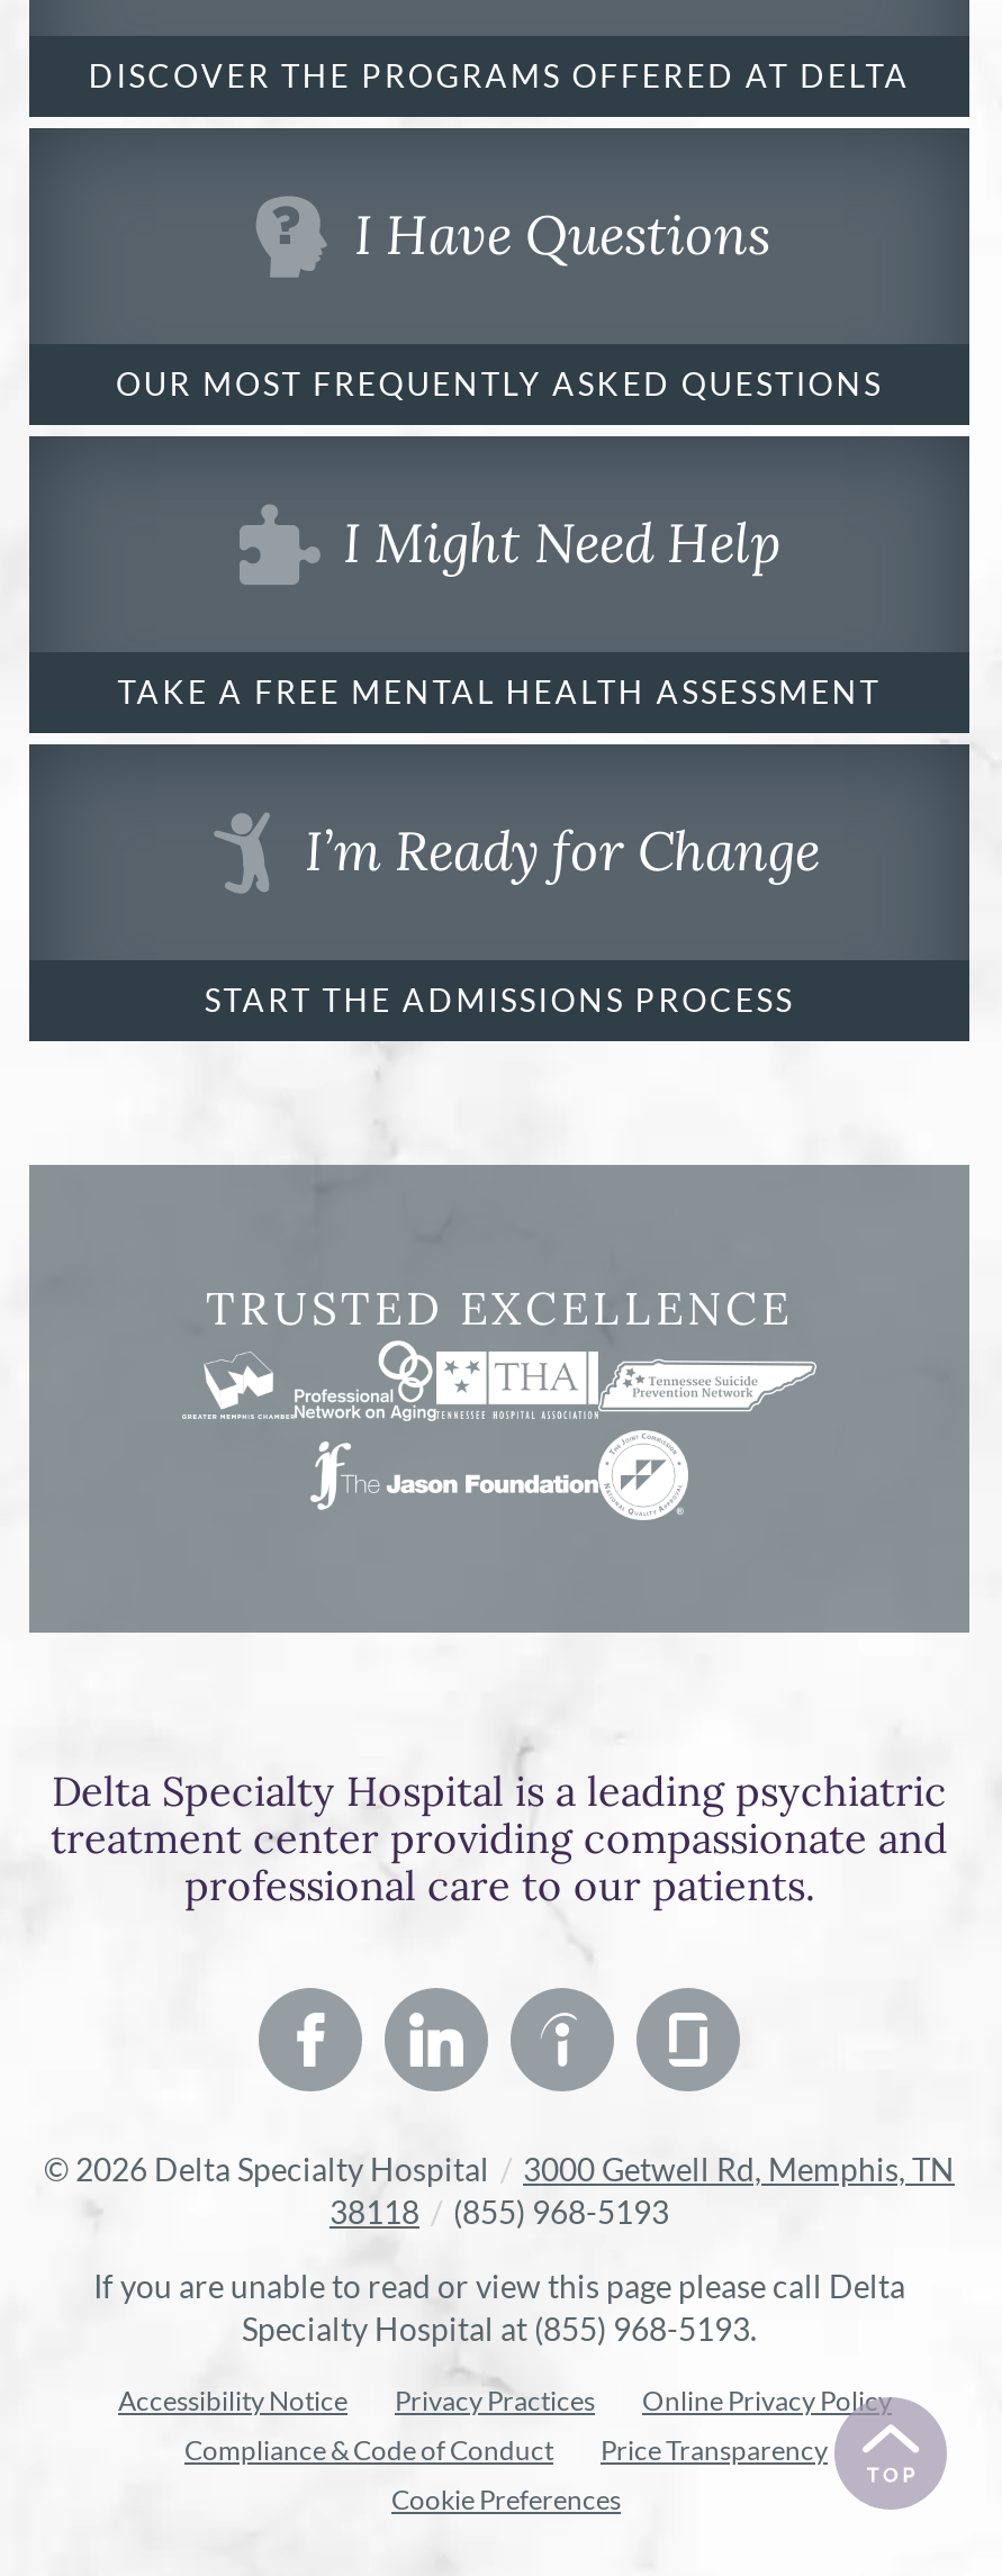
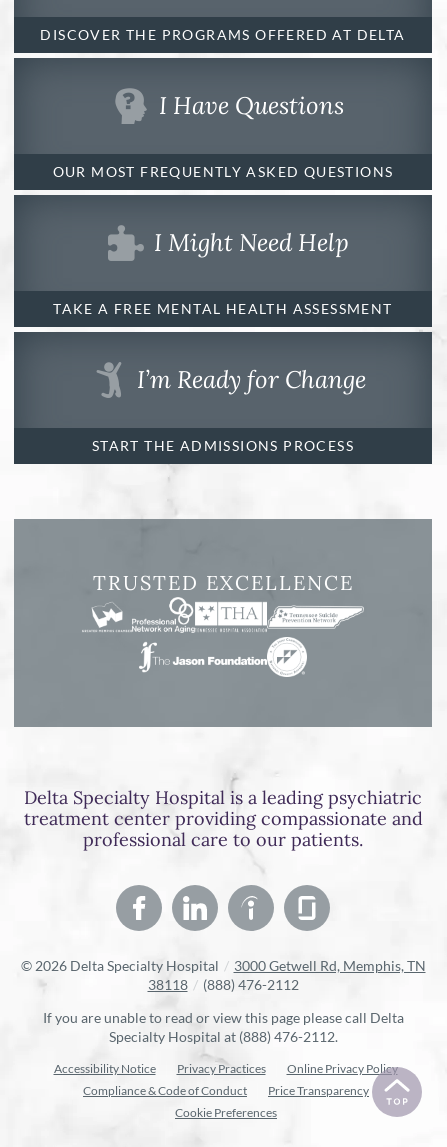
- 38118 / (855) 968-5193
+ 38118 / (888) 476-2112

- Specialty Hospital at (855) 968-5193.
+ Specialty Hospital at (888) 476-2112.
